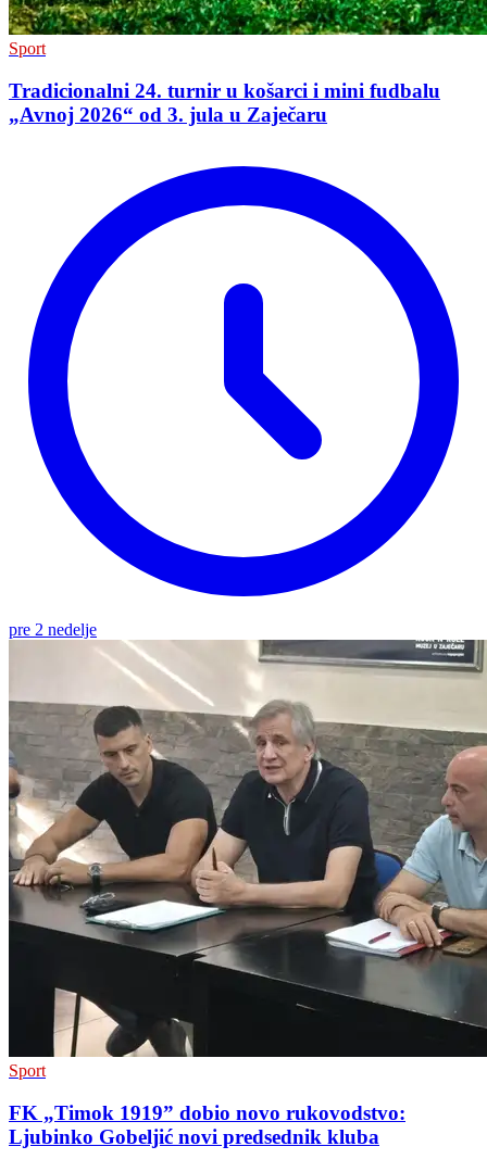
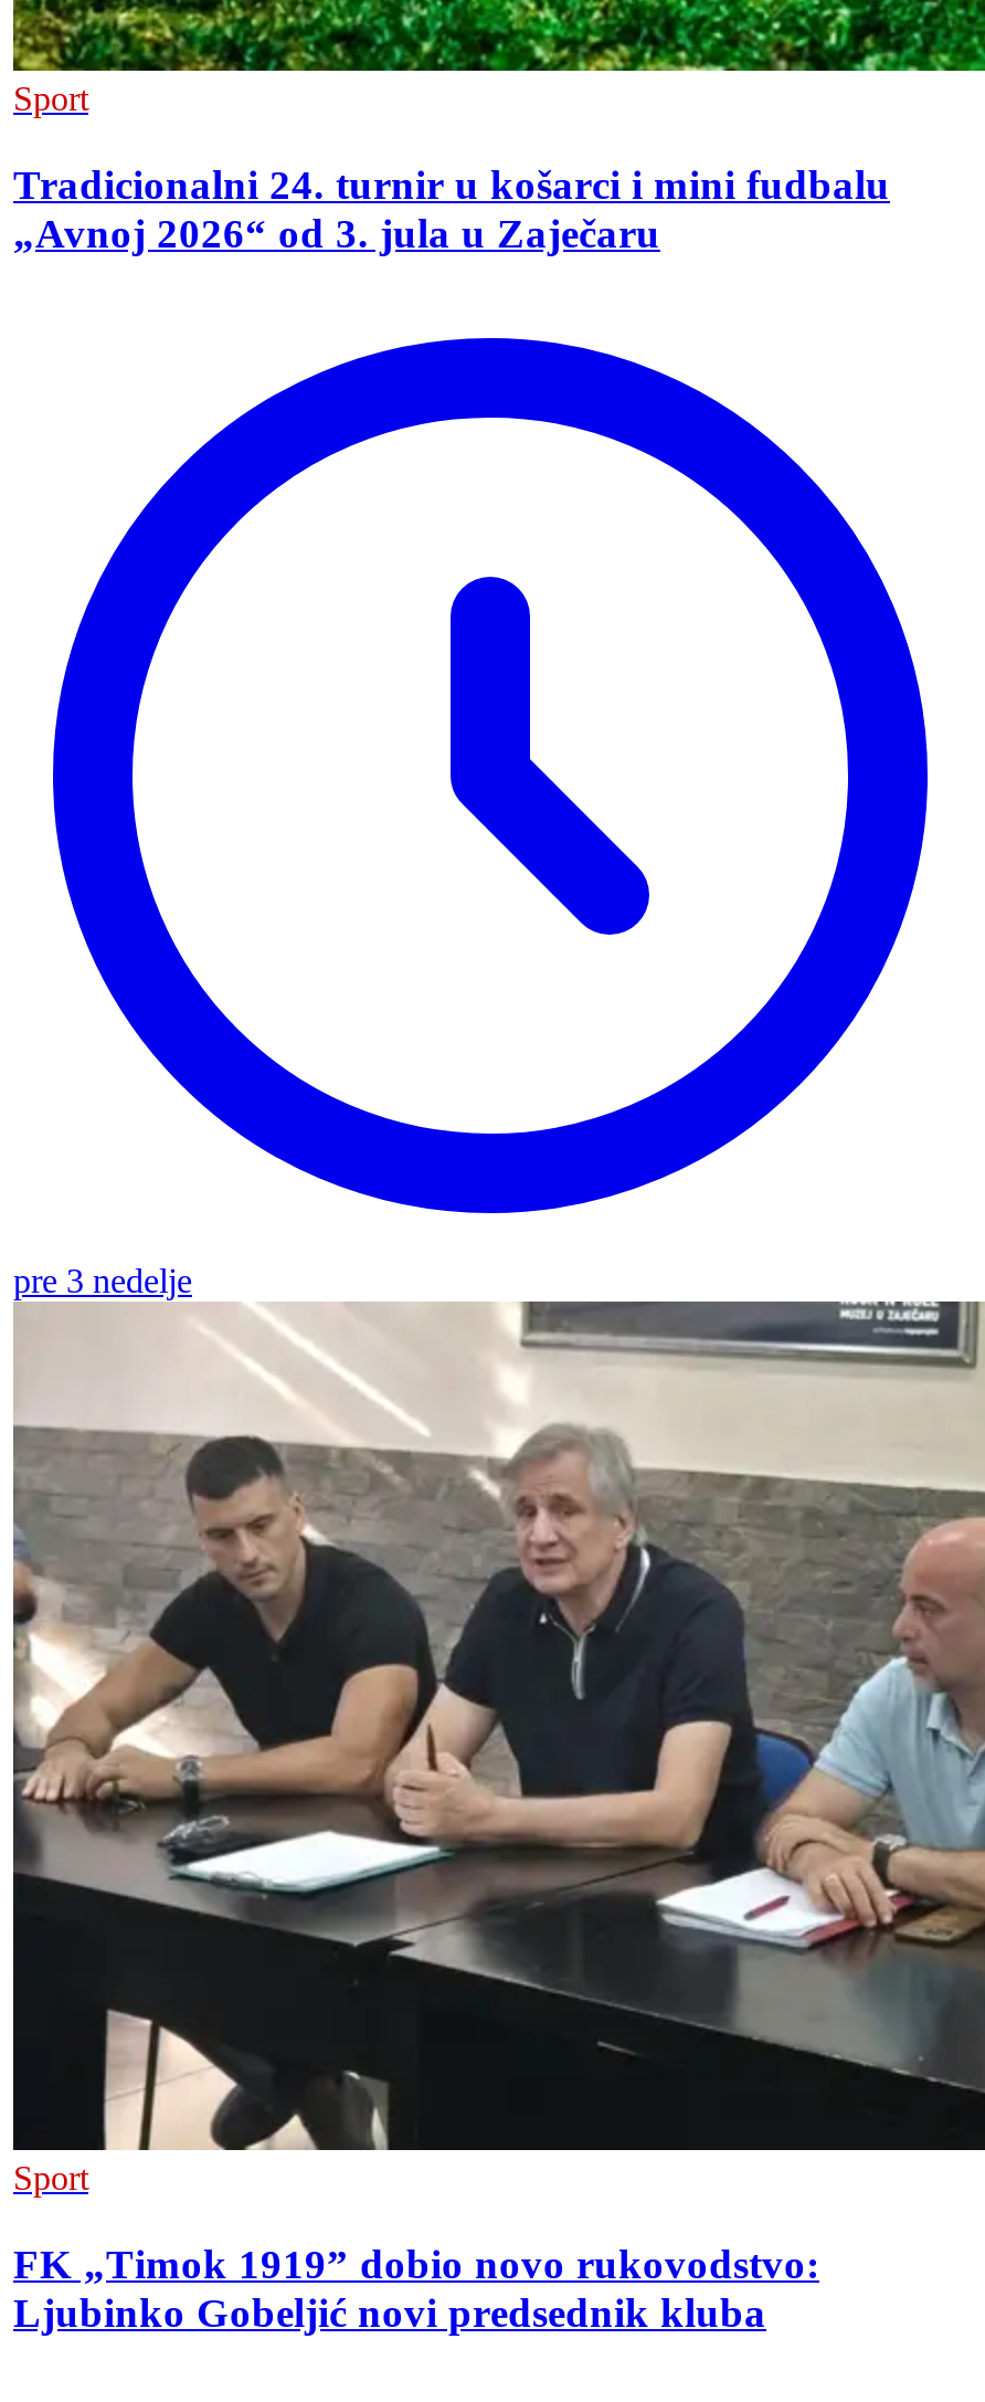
- pre 2 nedelje
+ pre 3 nedelje
